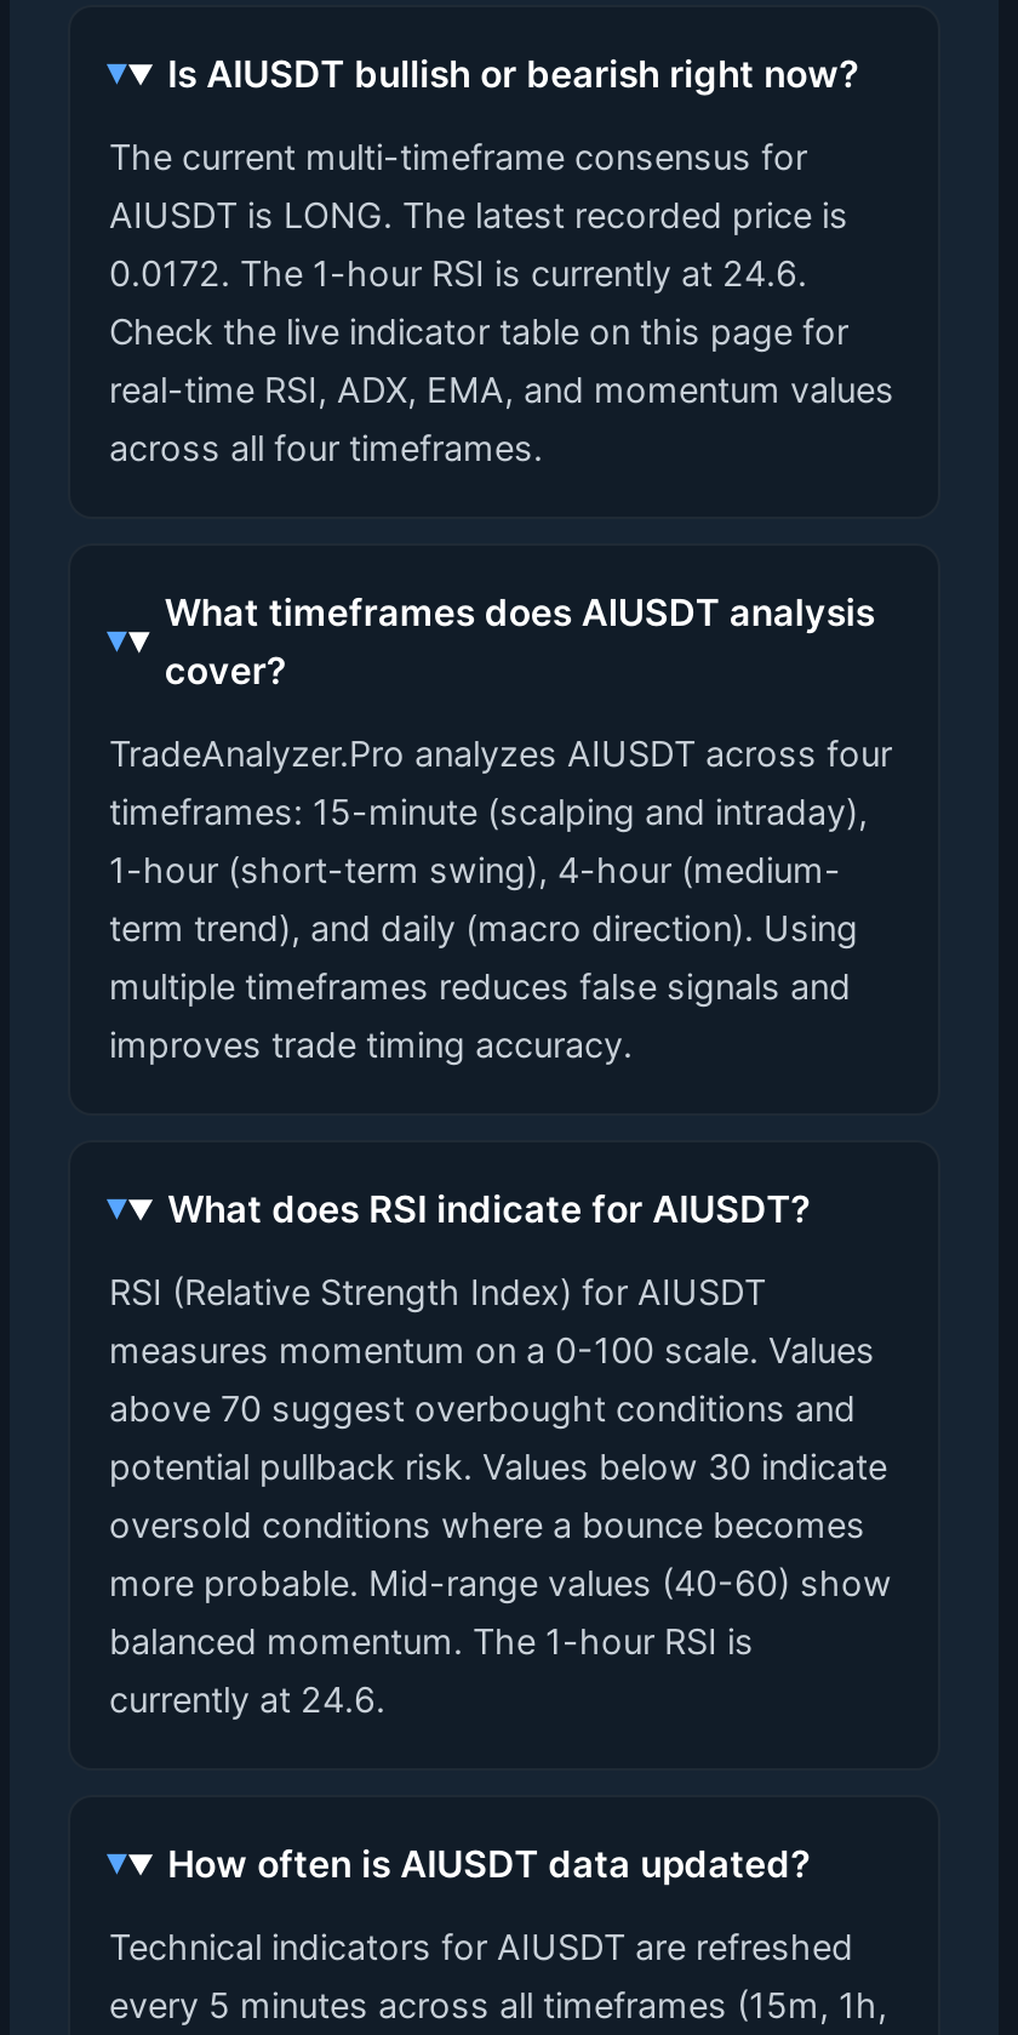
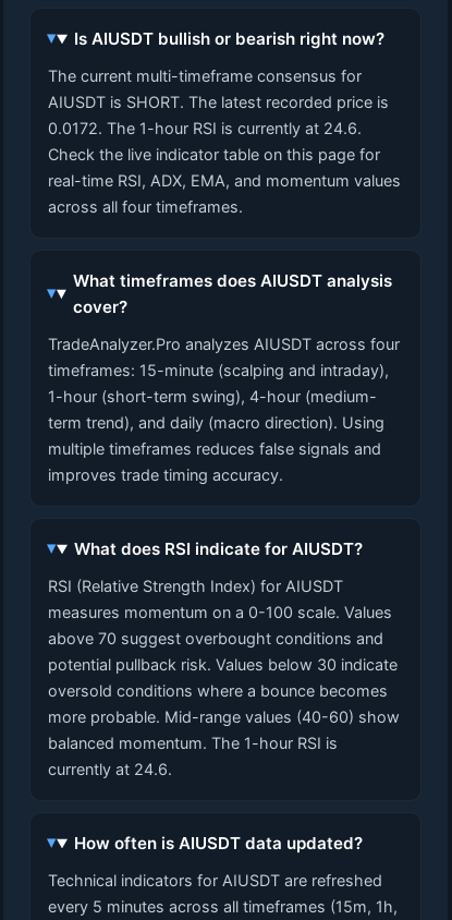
- AIUSDT is LONG. The latest recorded price is
+ AIUSDT is SHORT. The latest recorded price is
